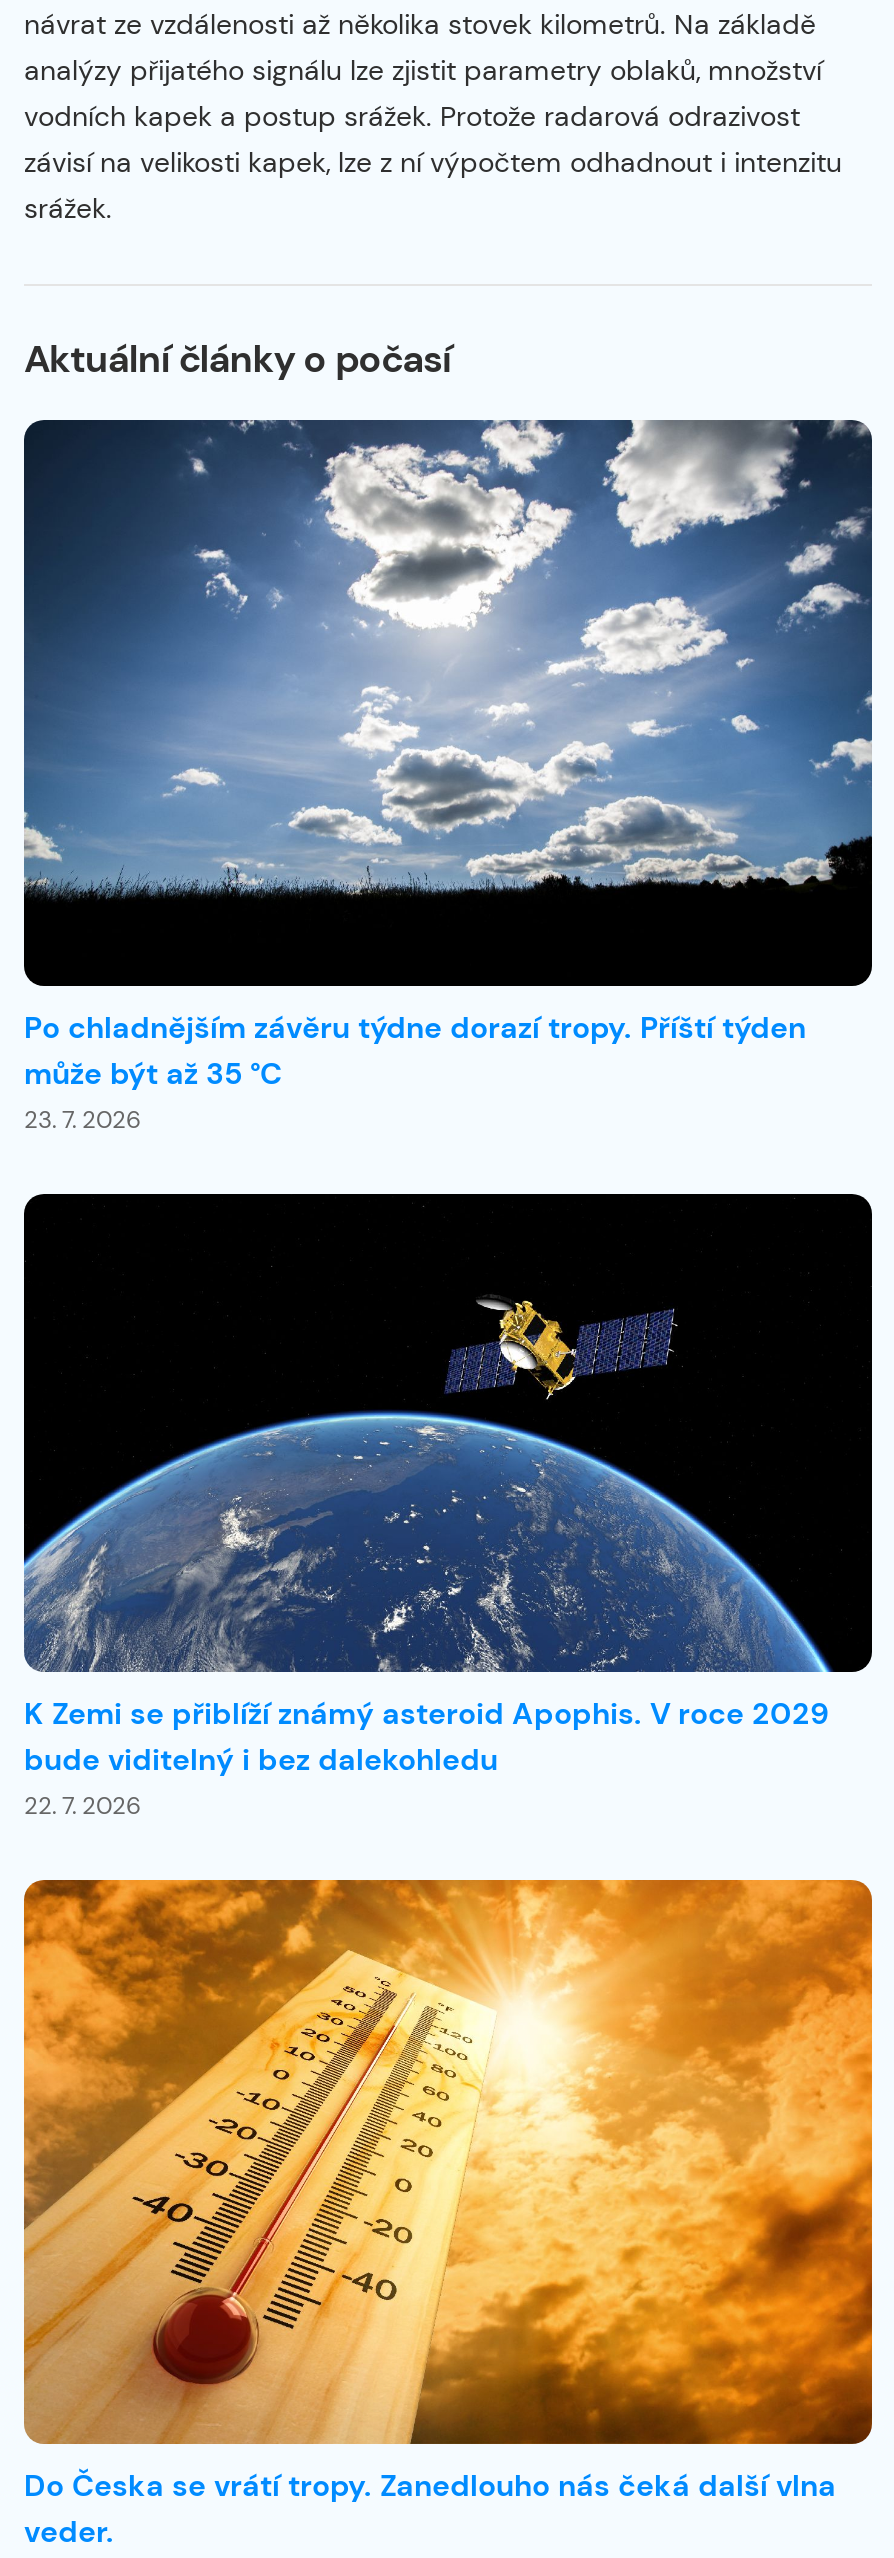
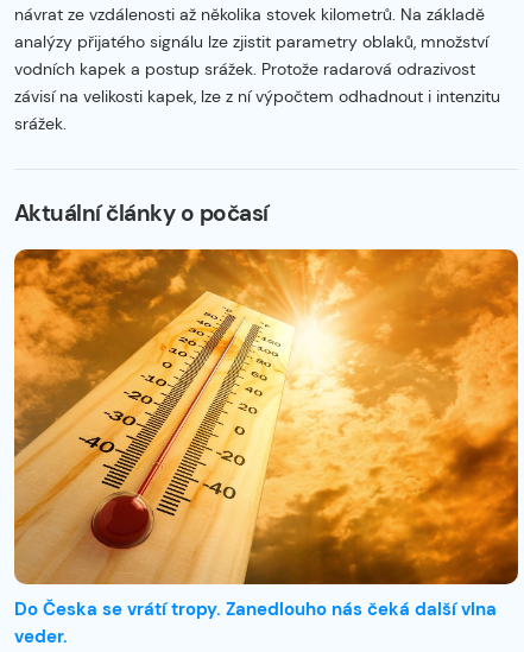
- [image]
- Po chladnějším závěru týdne dorazí tropy. Příští týden
- může být až 35 °C
- 23. 7. 2026

- [image]
- K Zemi se přiblíží známý asteroid Apophis. V roce 2029
- bude viditelný i bez dalekohledu
- 22. 7. 2026
